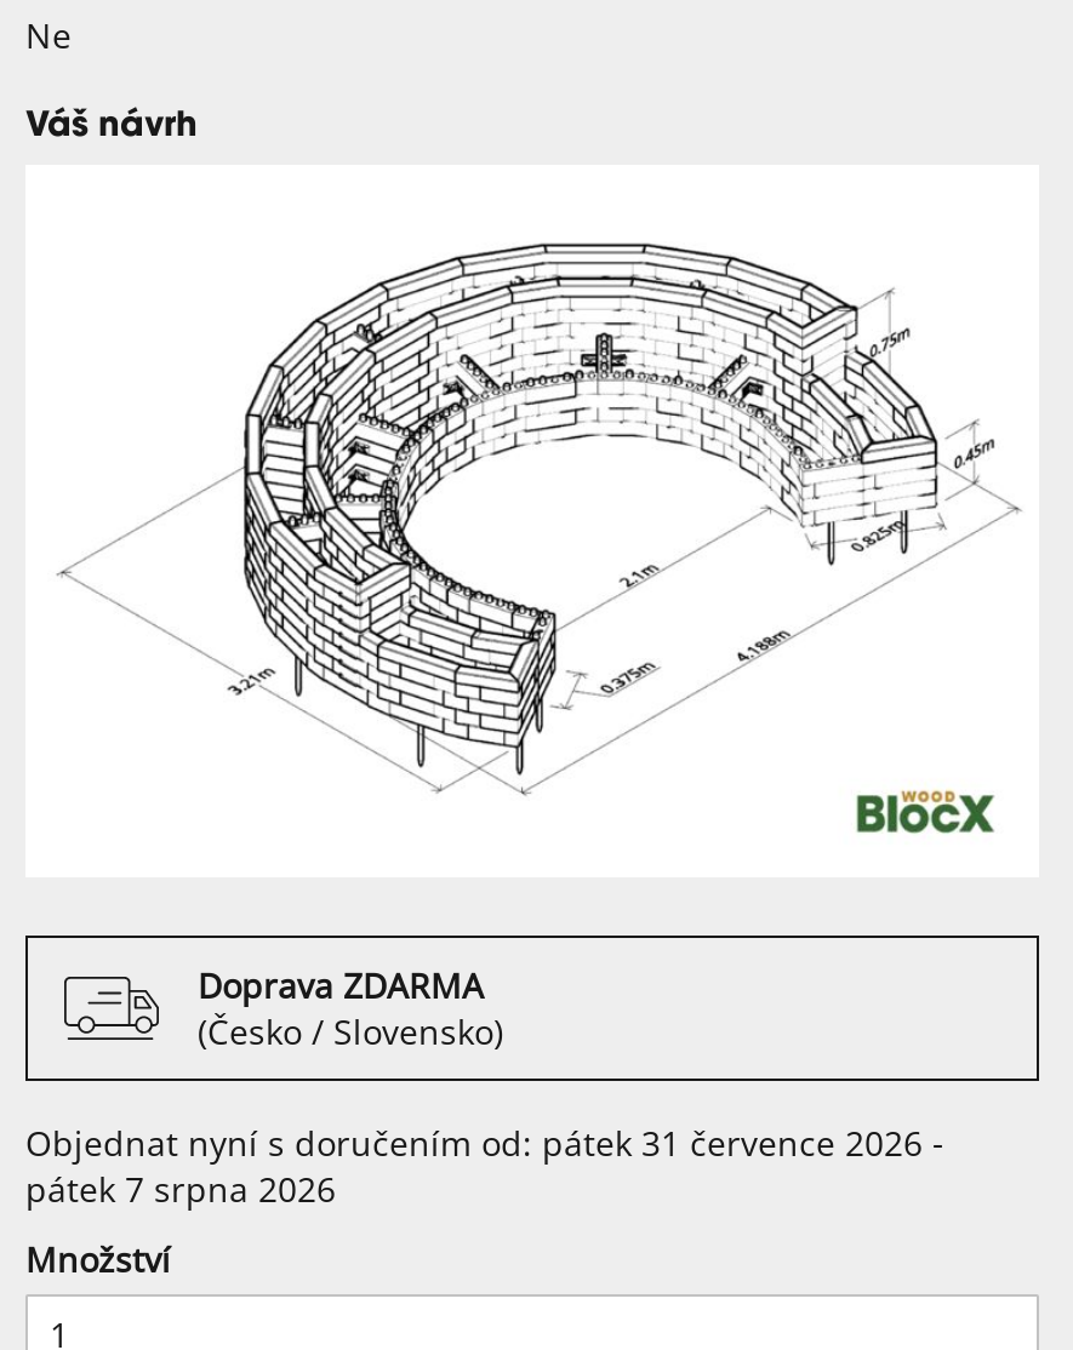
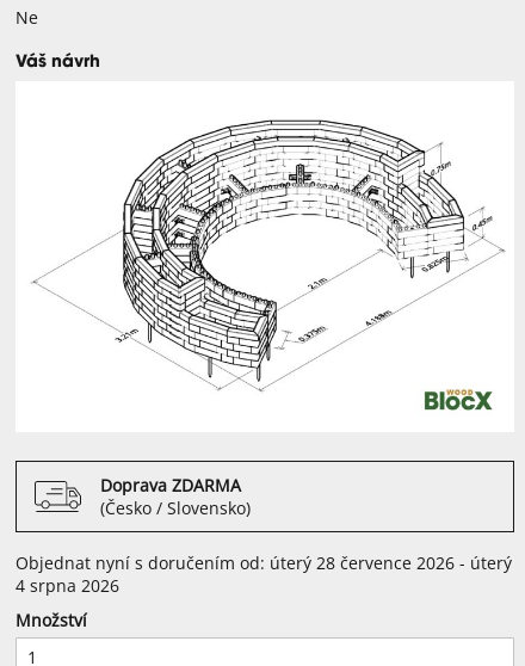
- Objednat nyní s doručením od: pátek 31 července 2026 -
- pátek 7 srpna 2026
+ Objednat nyní s doručením od: úterý 28 července 2026 - úterý
+ 4 srpna 2026
